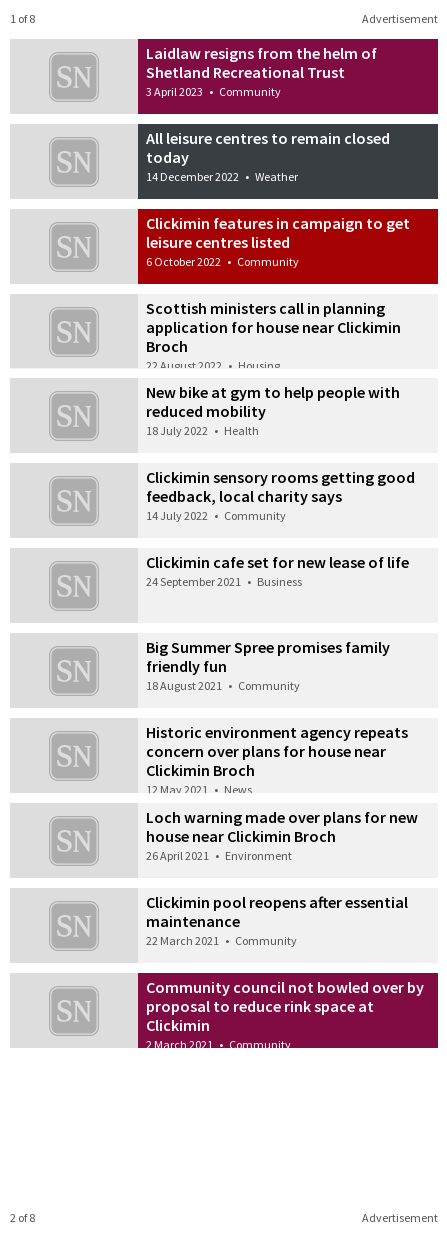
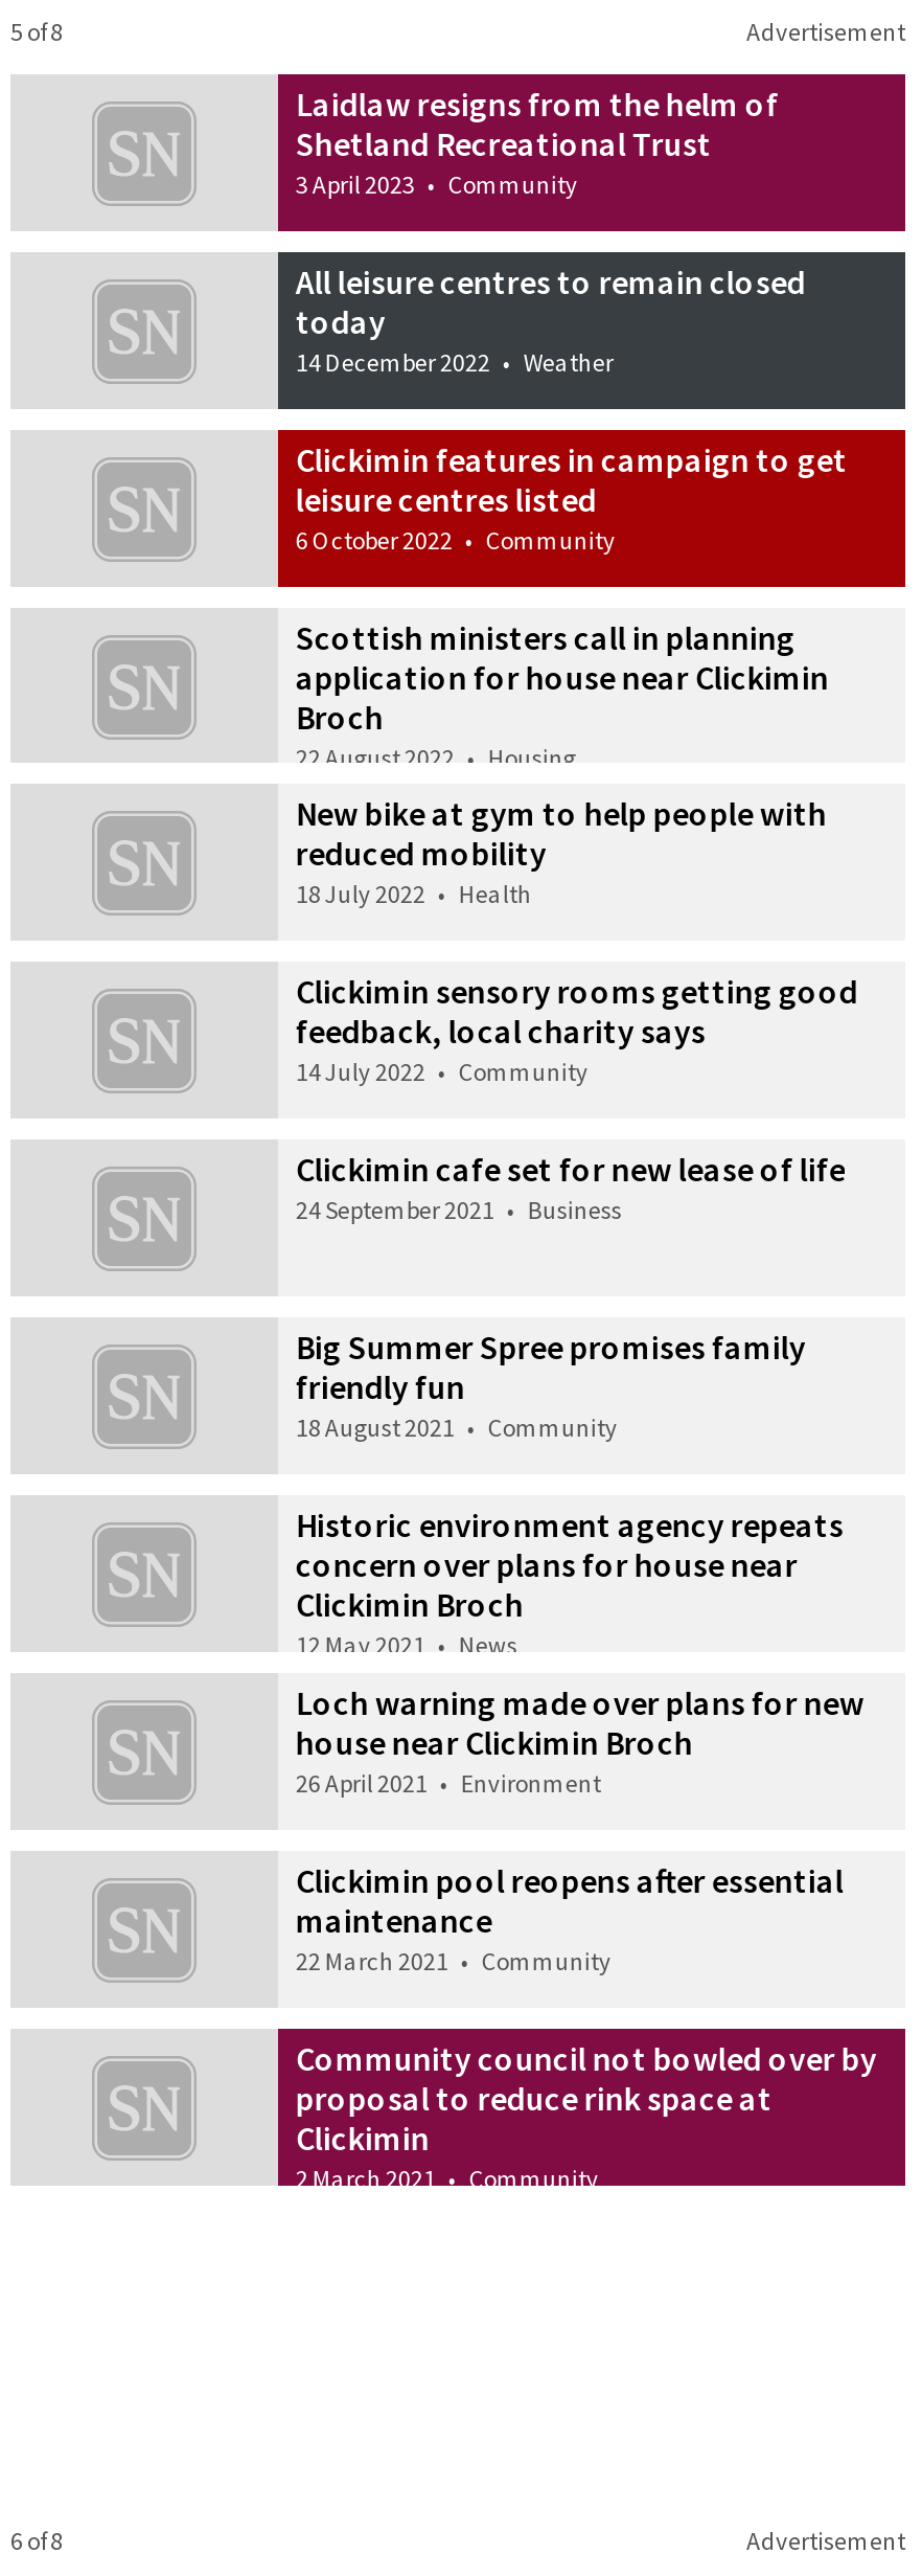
- 1 of 8
+ 5 of 8

- 2 of 8
+ 6 of 8
